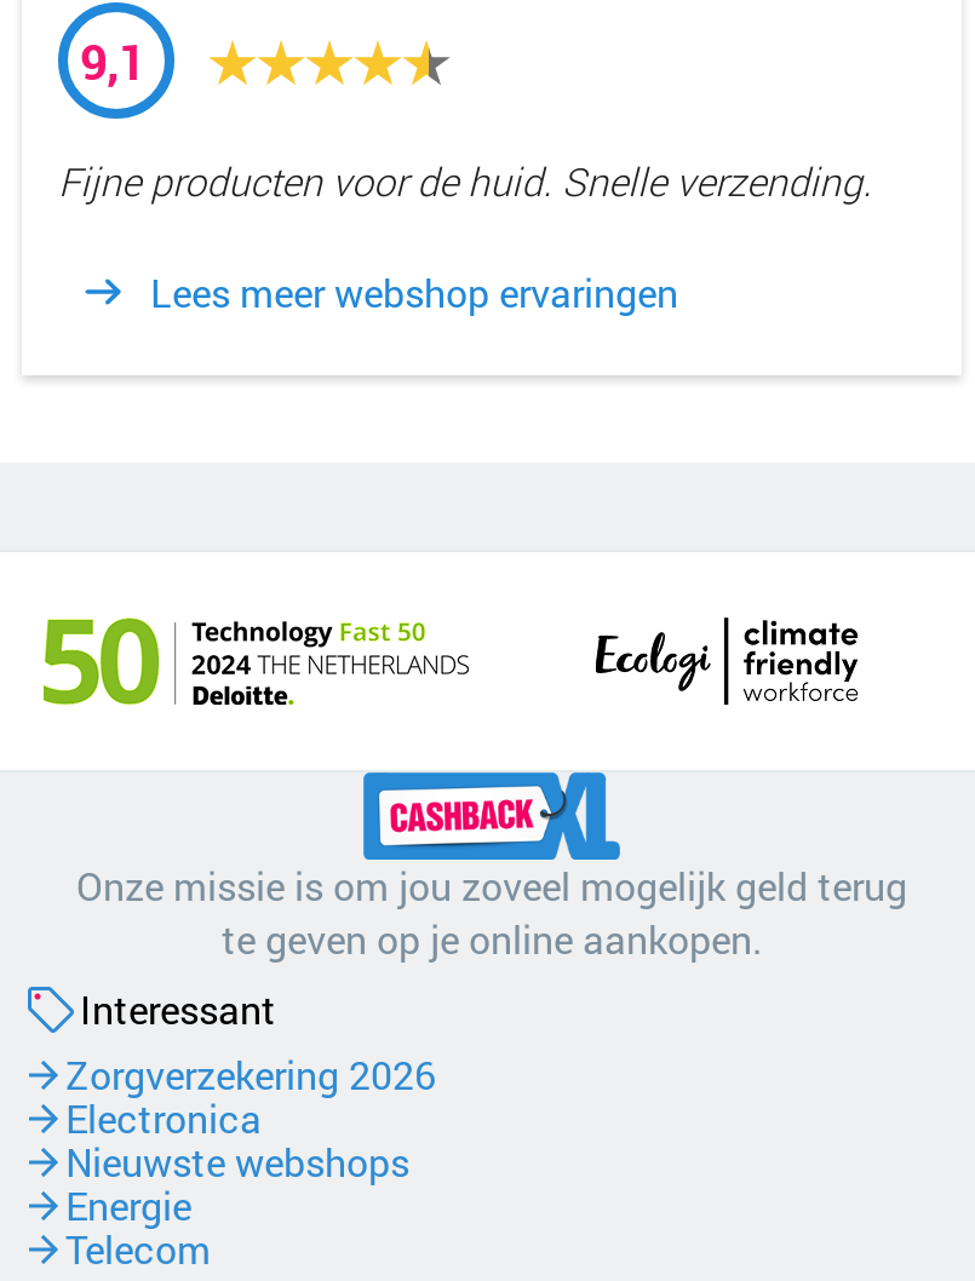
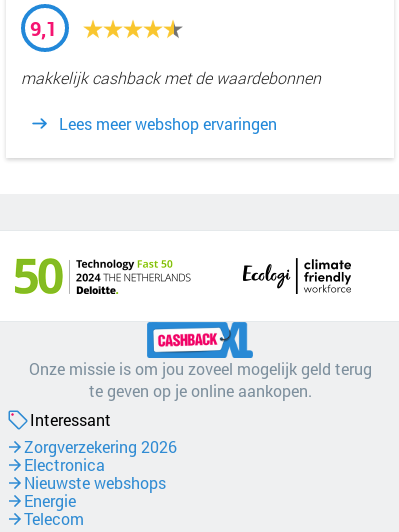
- Fijne producten voor de huid. Snelle verzending.
+ makkelijk cashback met de waardebonnen
